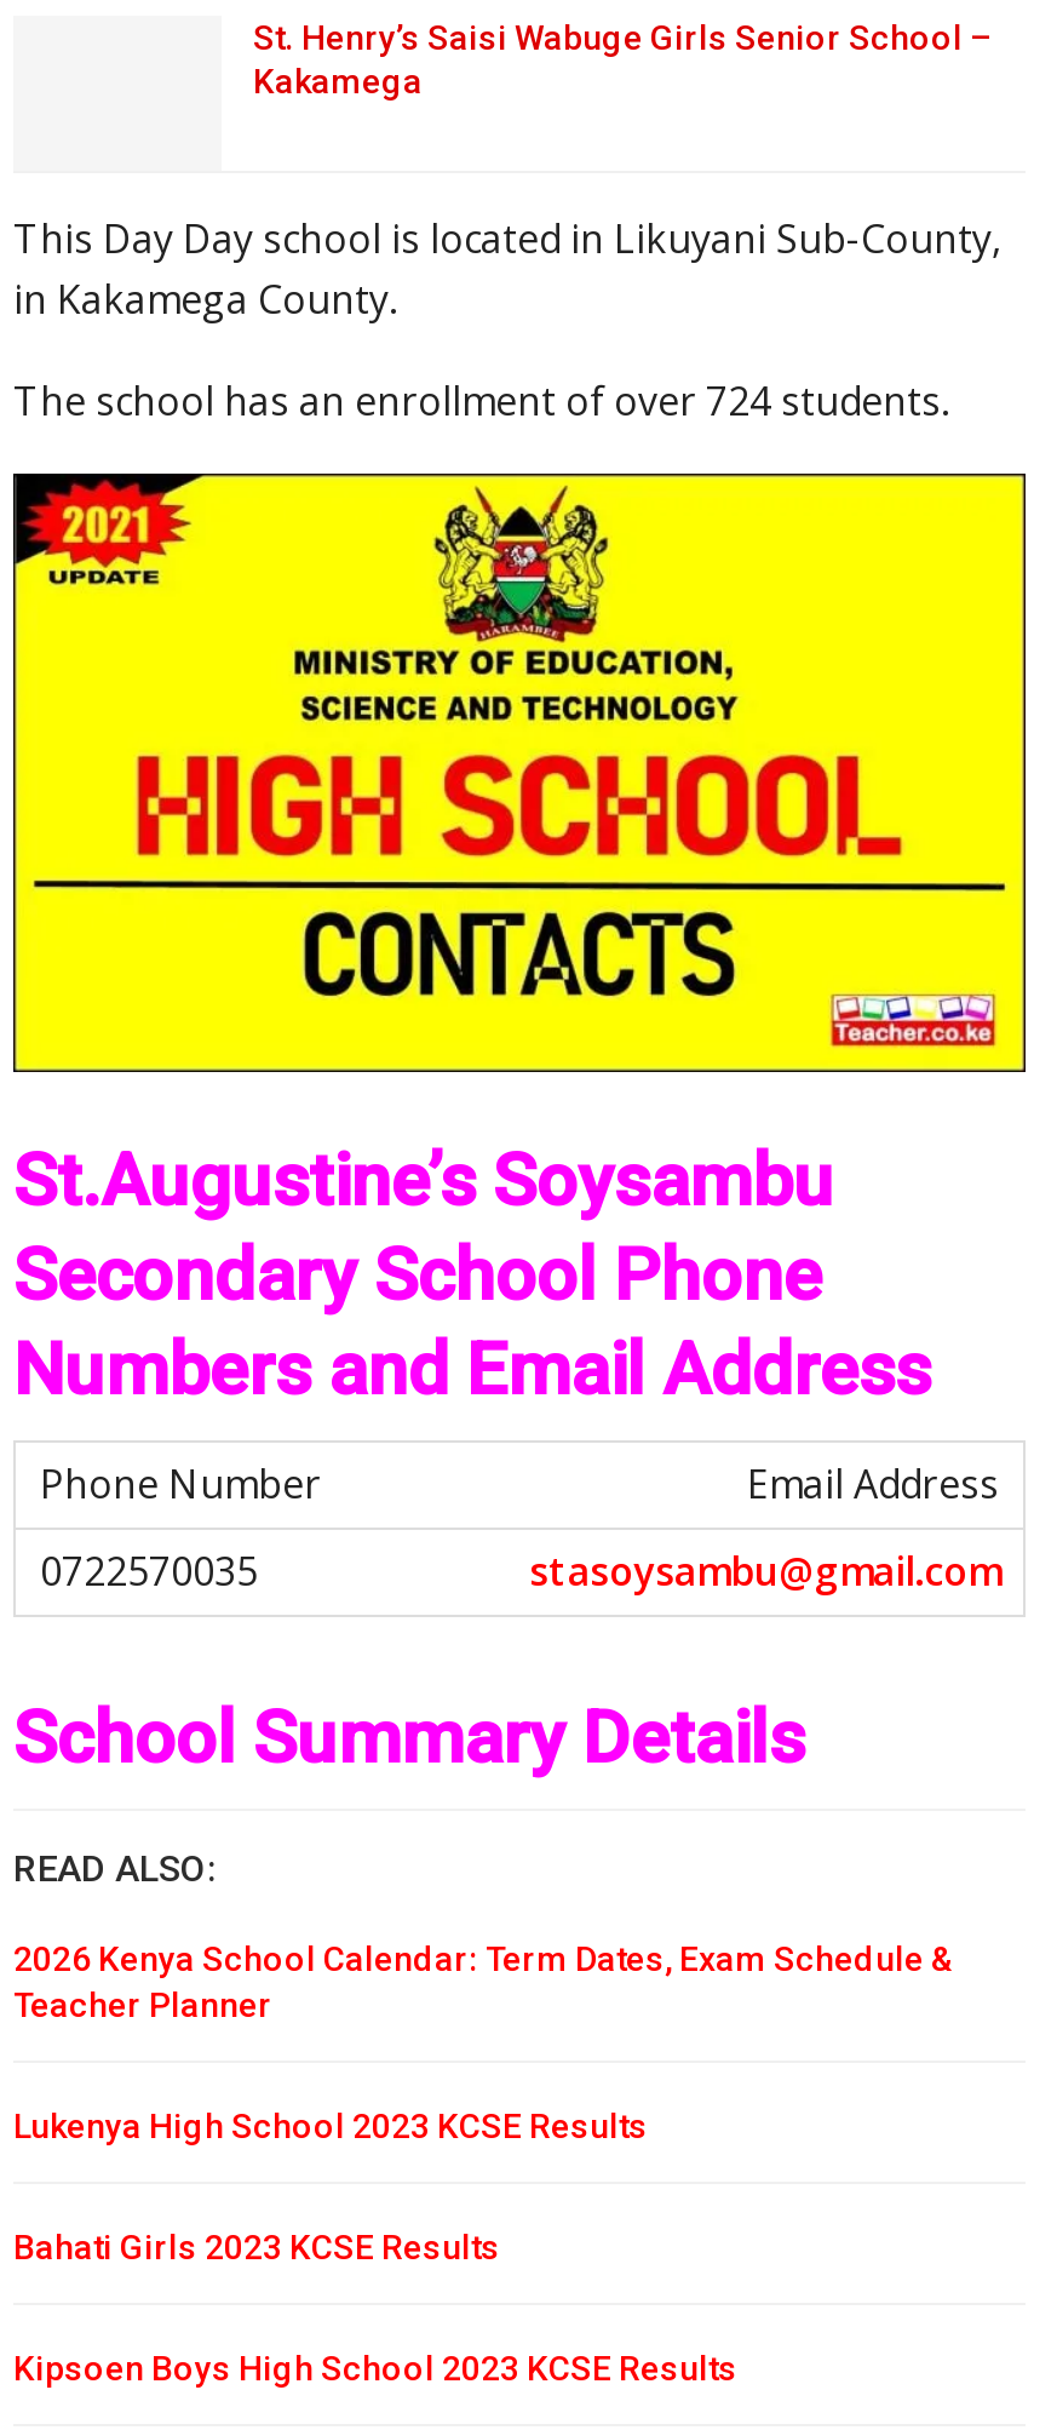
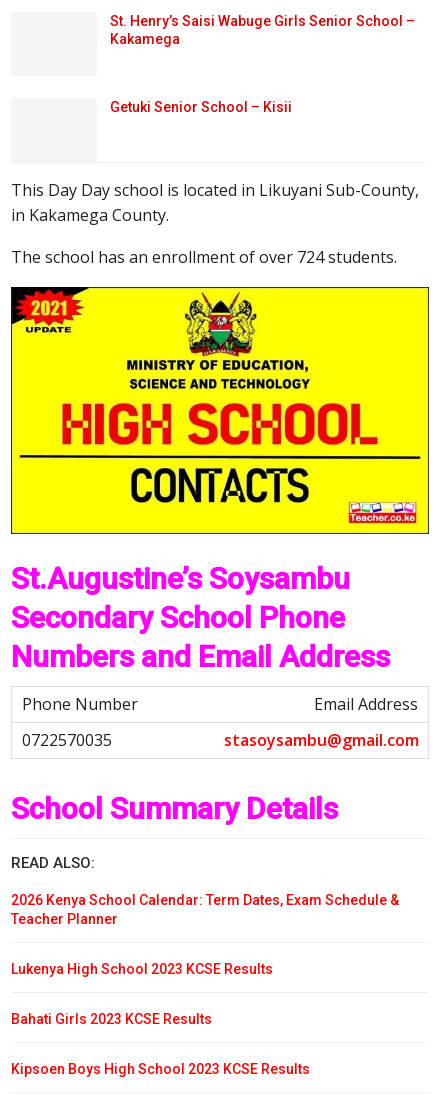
+ Getuki Senior School – Kisii
